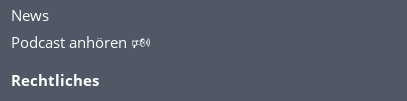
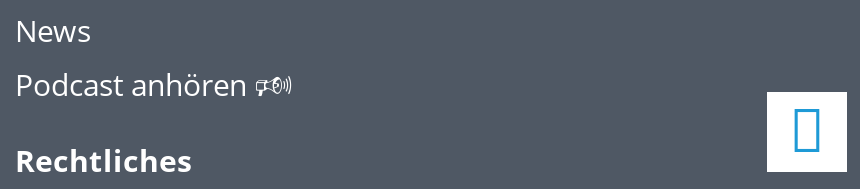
+ [image]
